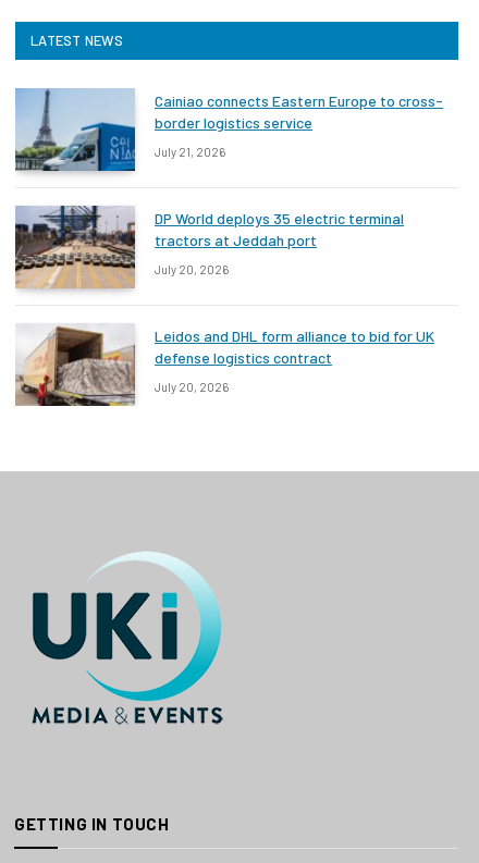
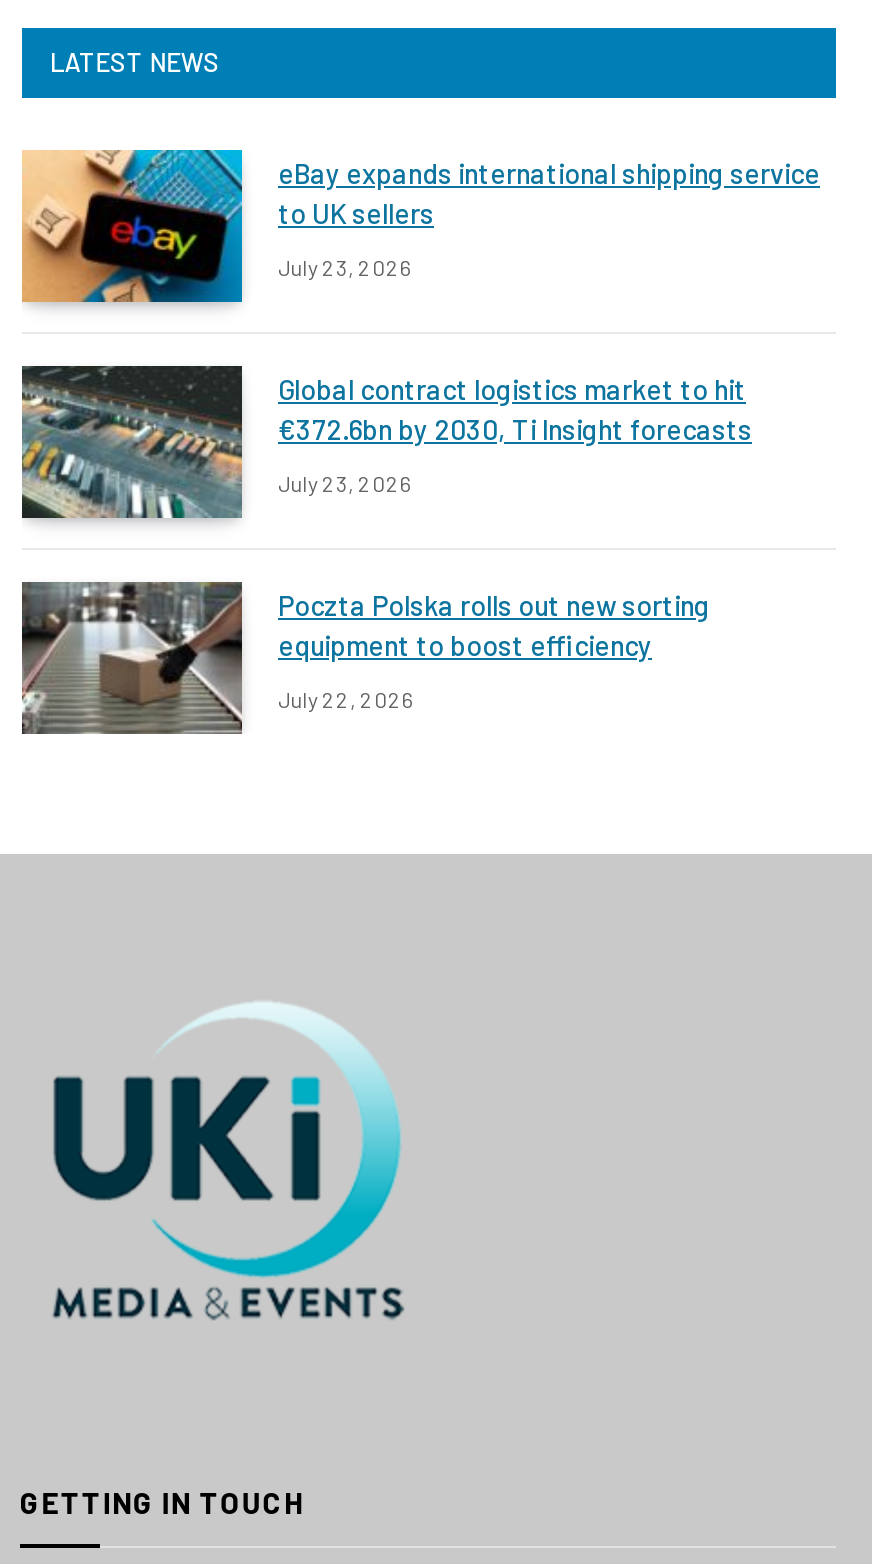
- [image]
- Cainiao connects Eastern Europe to cross-
- border logistics service
+ [image]
+ eBay expands international shipping service
+ to UK sellers

- July 21, 2026
+ July 23, 2026

- [image]
- DP World deploys 35 electric terminal
- tractors at Jeddah port
+ [image]
+ Global contract logistics market to hit
+ €372.6bn by 2030, Ti Insight forecasts

- July 20, 2026
+ July 23, 2026

- [image]
- Leidos and DHL form alliance to bid for UK
- defense logistics contract
+ [image]
+ Poczta Polska rolls out new sorting
+ equipment to boost efficiency

- July 20, 2026
+ July 22, 2026
